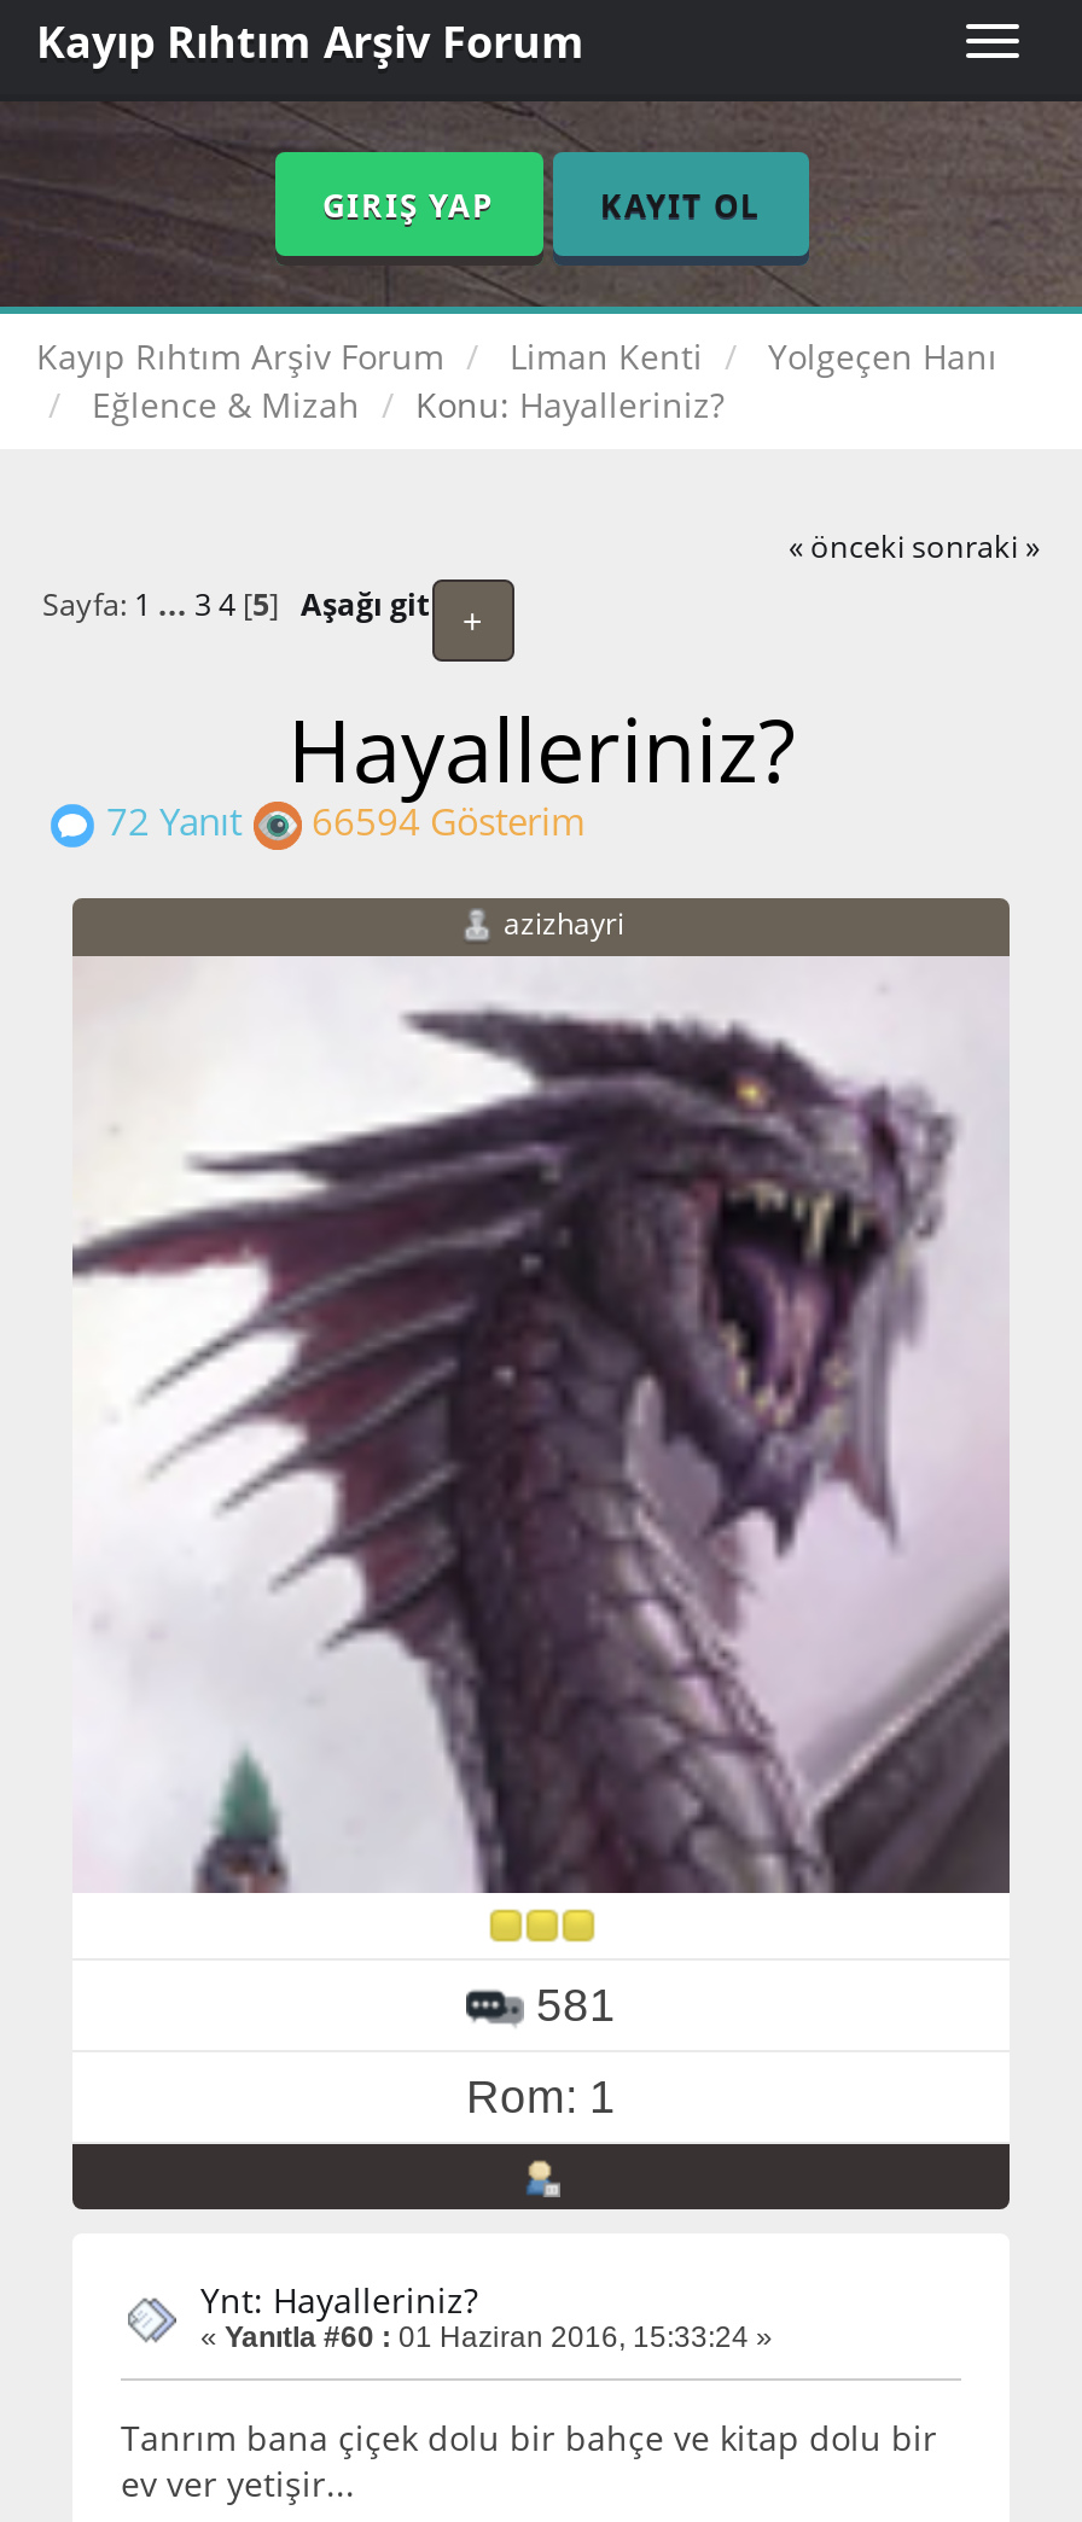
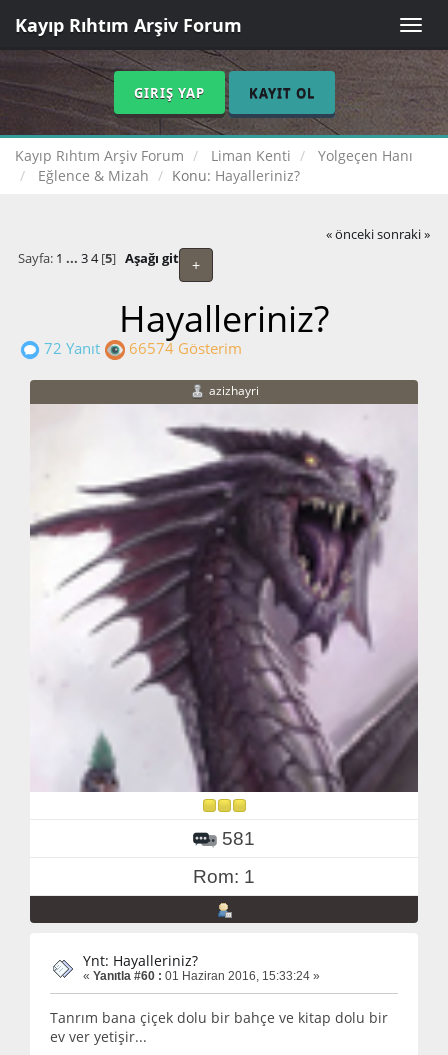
- 72 Yanıt 66594 Gösterim
+ 72 Yanıt 66574 Gösterim
